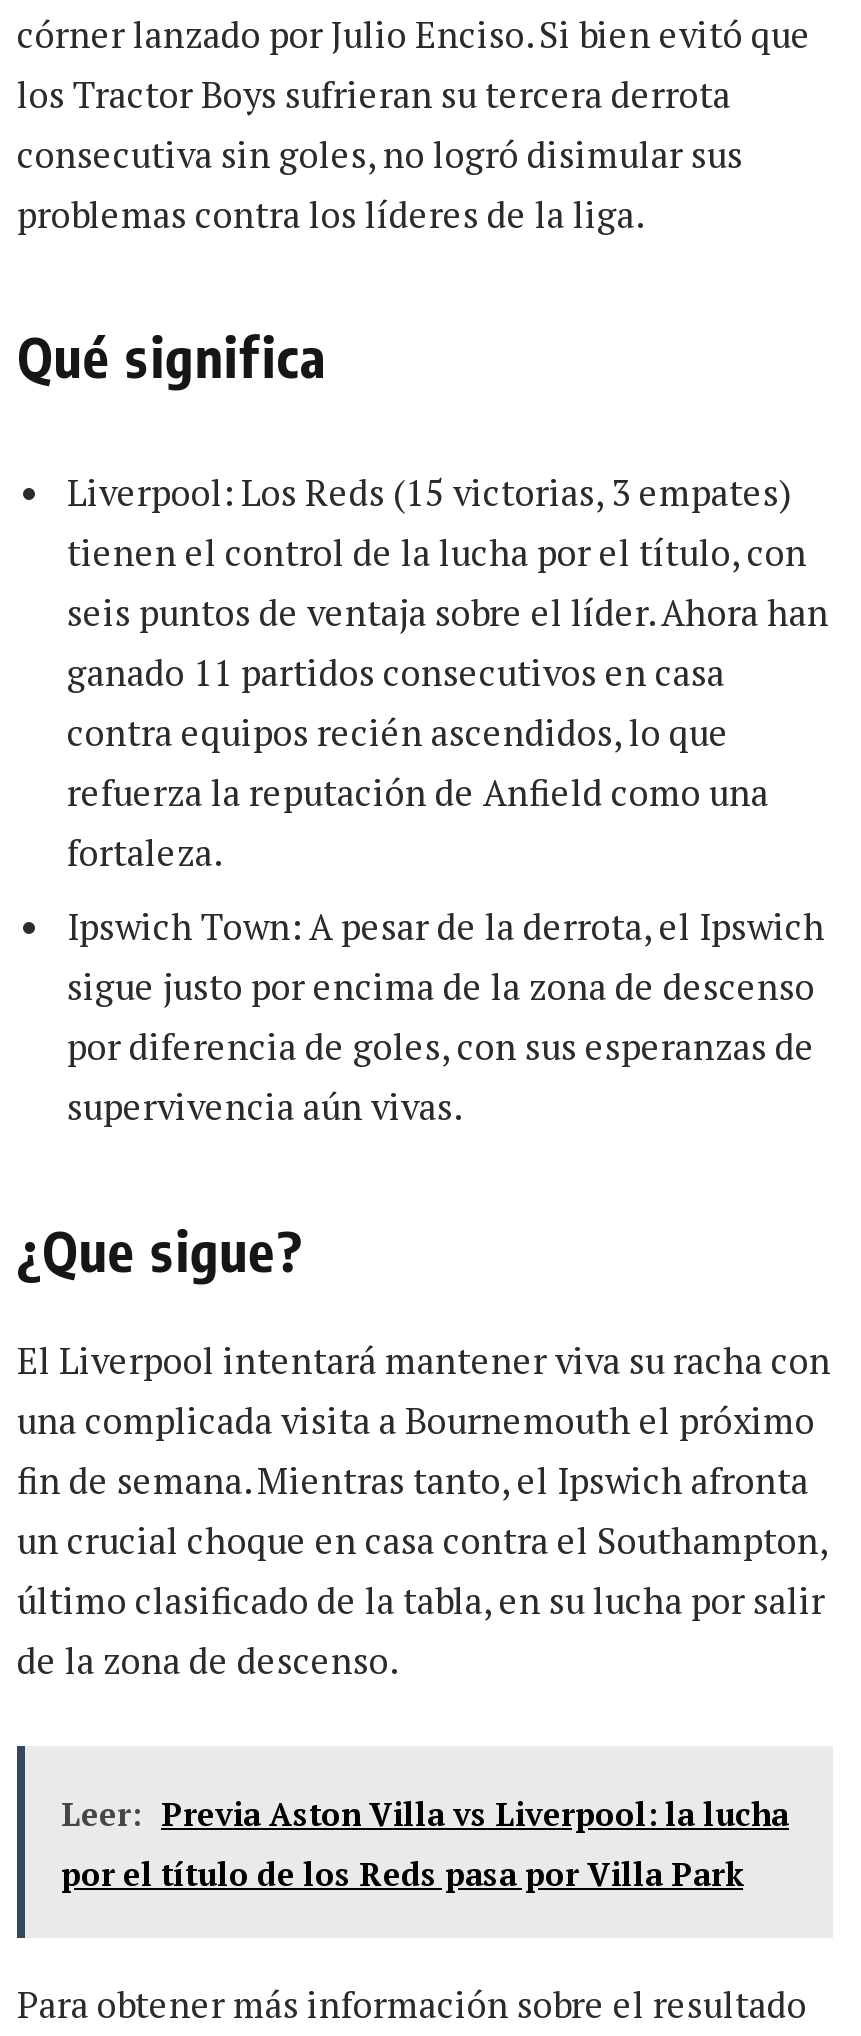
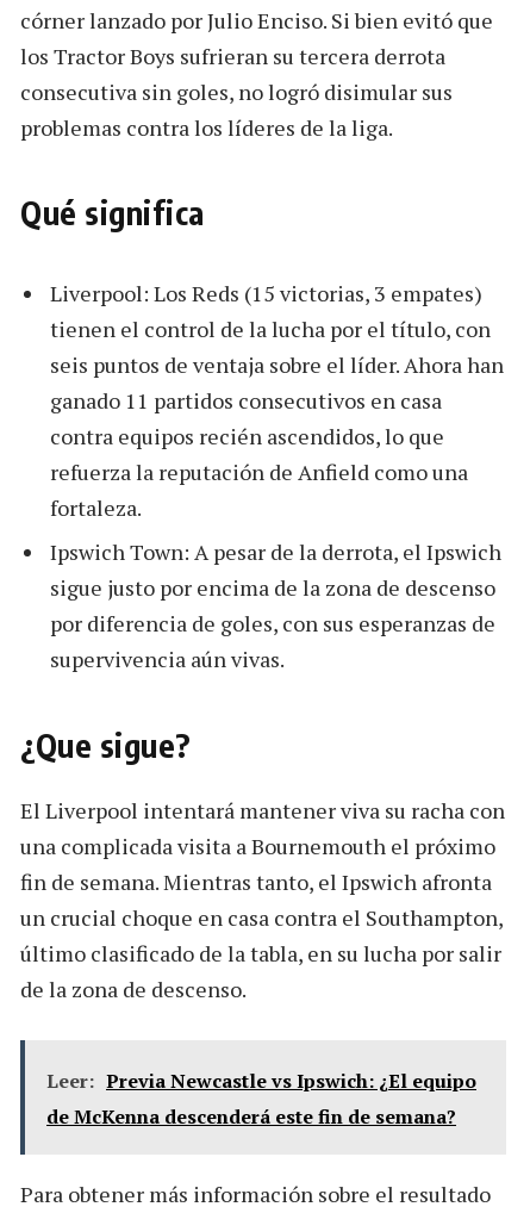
- Leer: Previa Aston Villa vs Liverpool: la lucha
- por el título de los Reds pasa por Villa Park
+ Leer: Previa Newcastle vs Ipswich: ¿El equipo
+ de McKenna descenderá este fin de semana?
